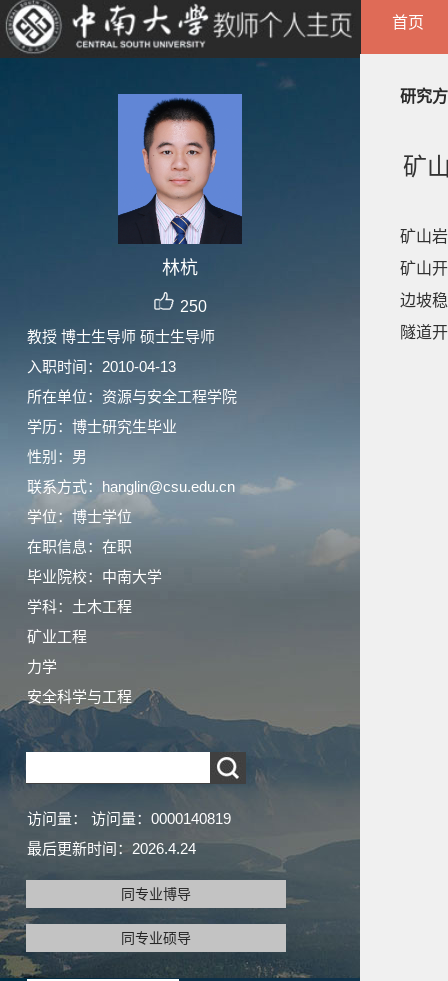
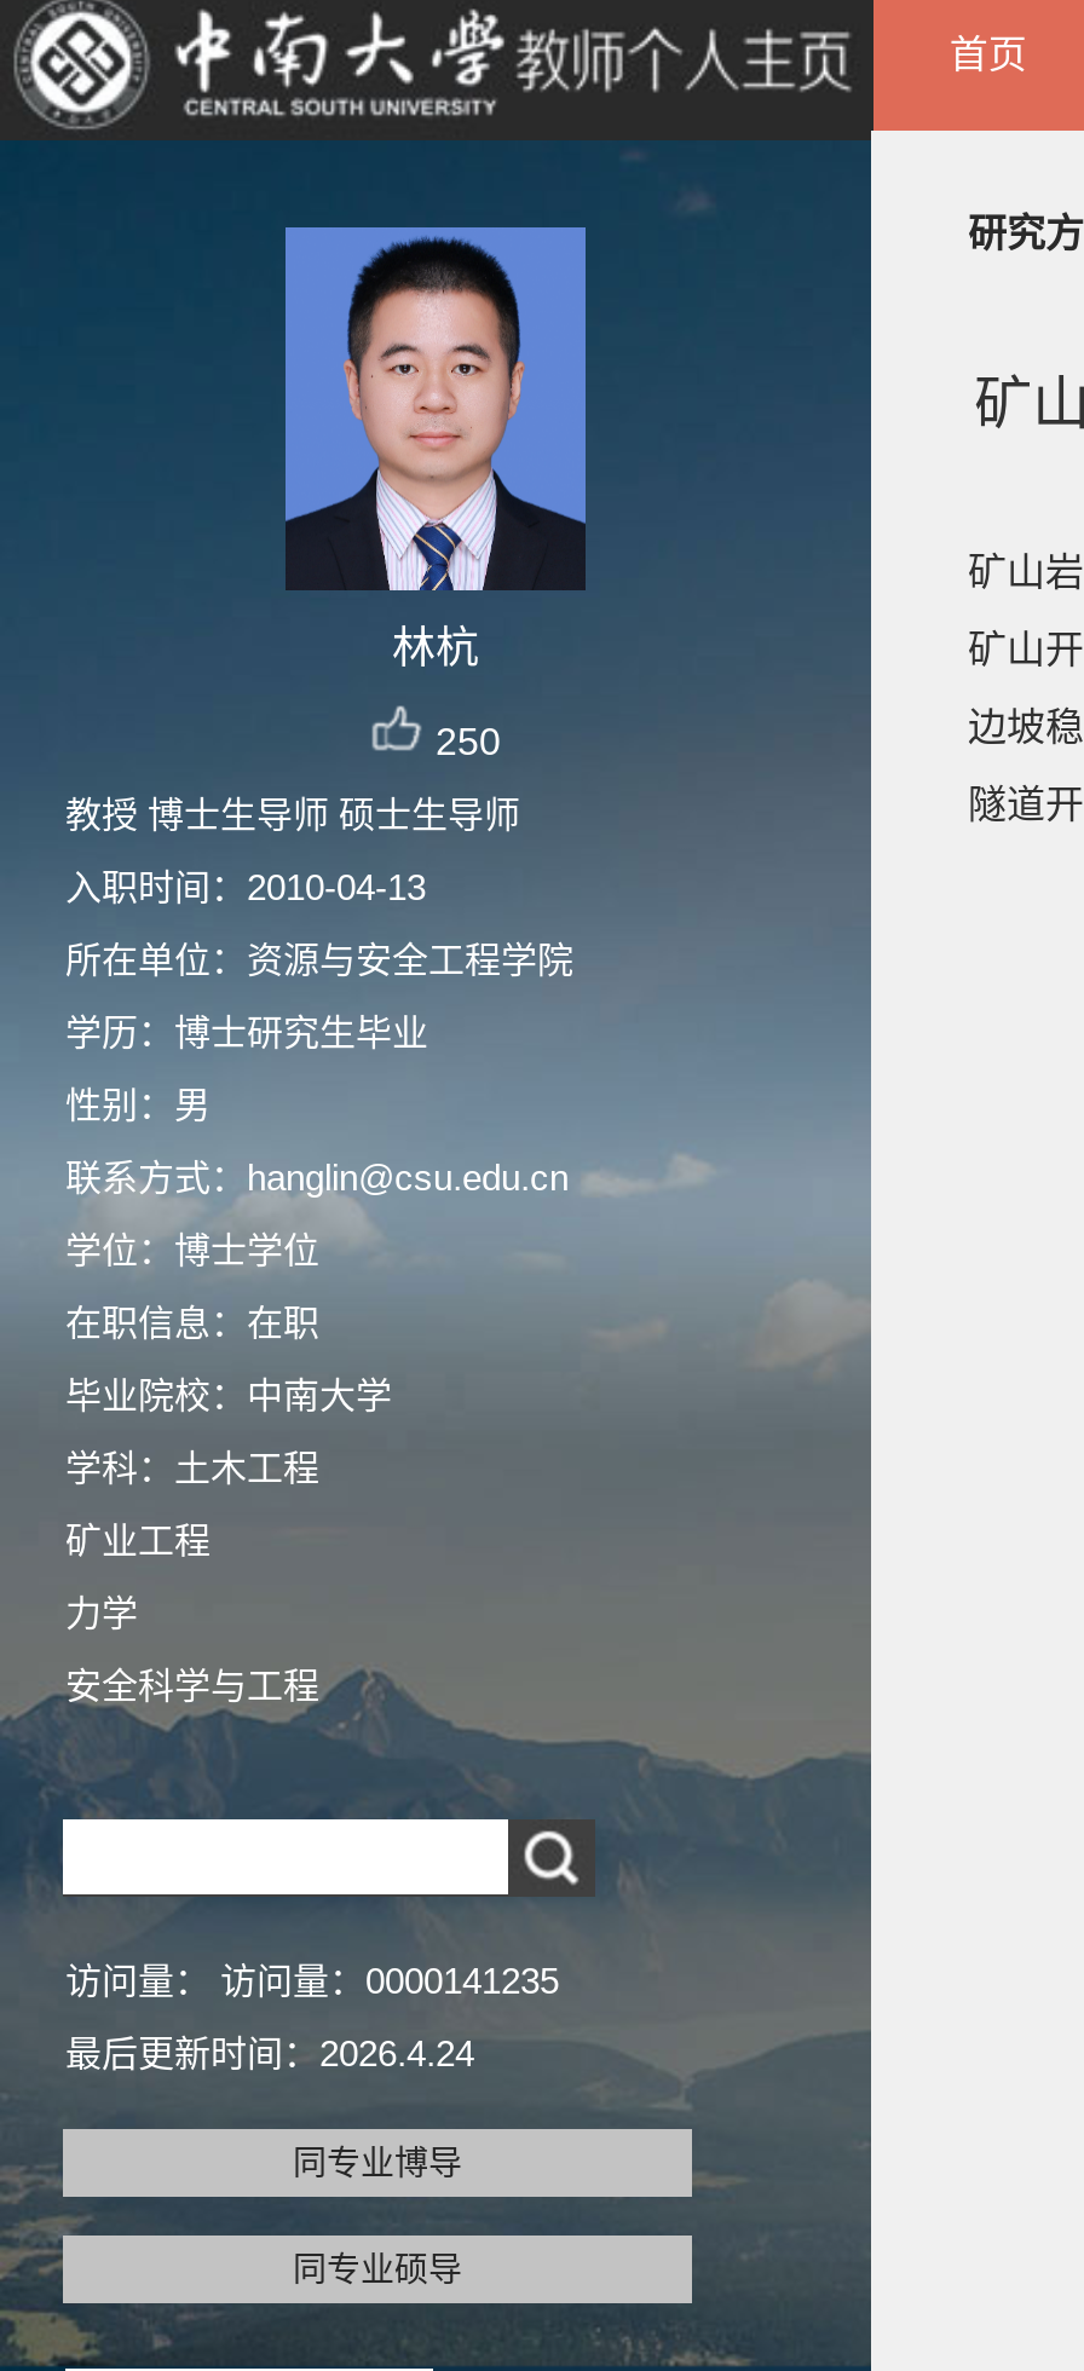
- 访问量：访问量：0000140819
+ 访问量：访问量：0000141235
